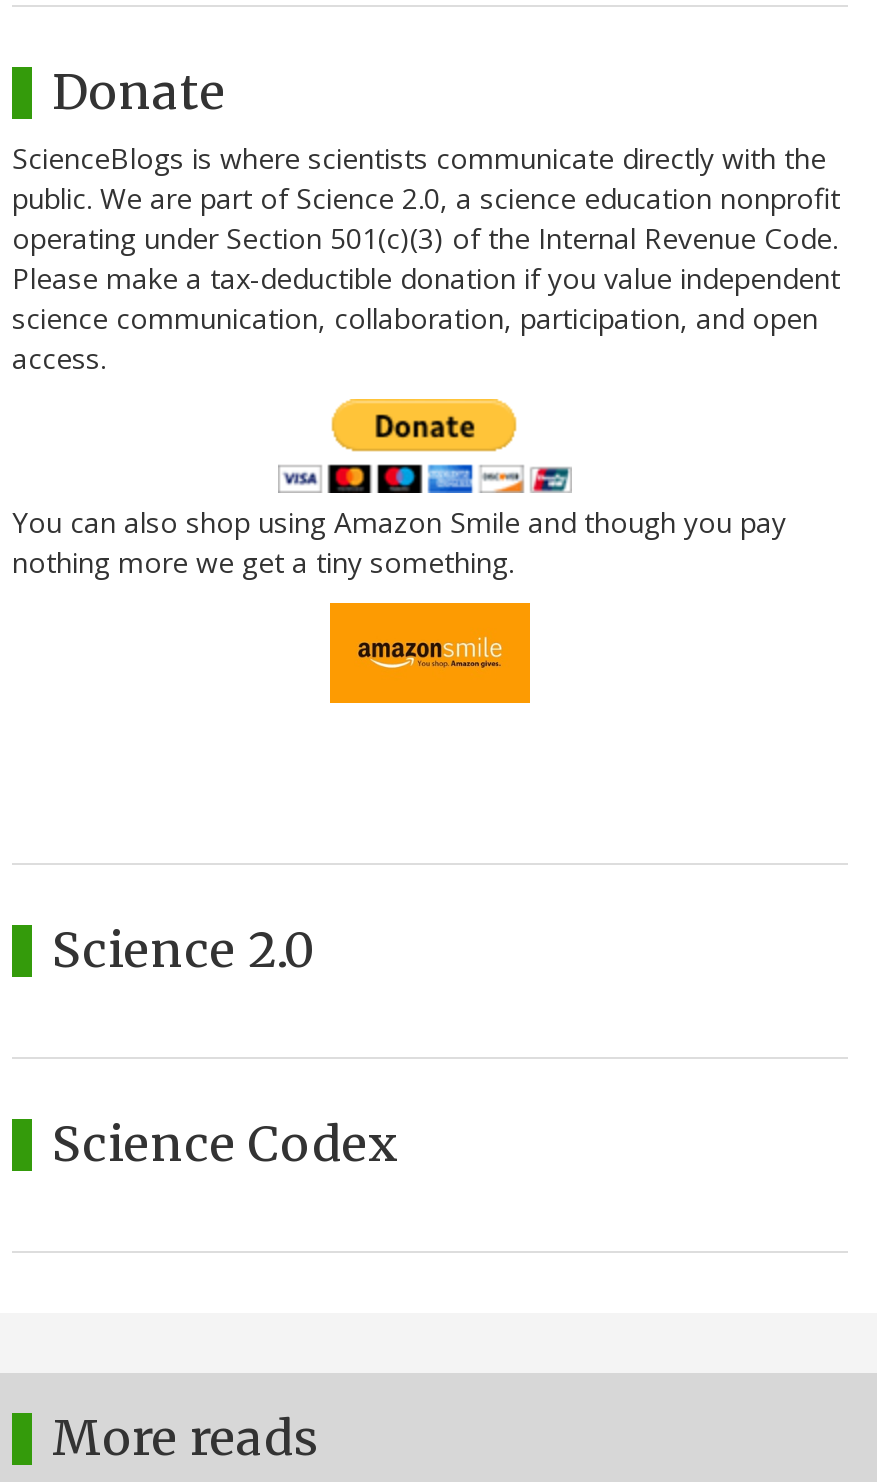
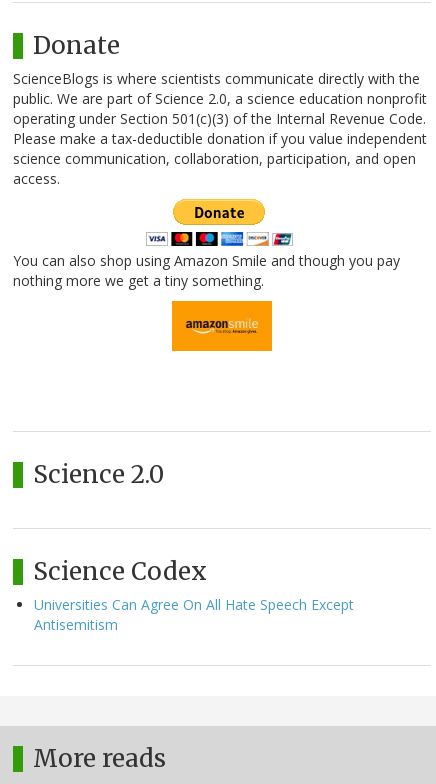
+ Universities Can Agree On All Hate Speech Except
+ Antisemitism
